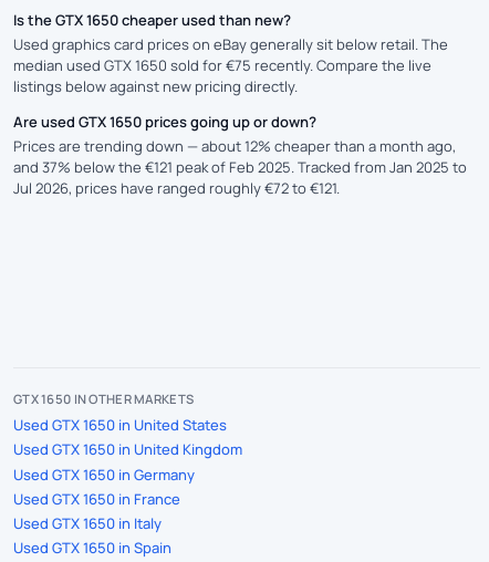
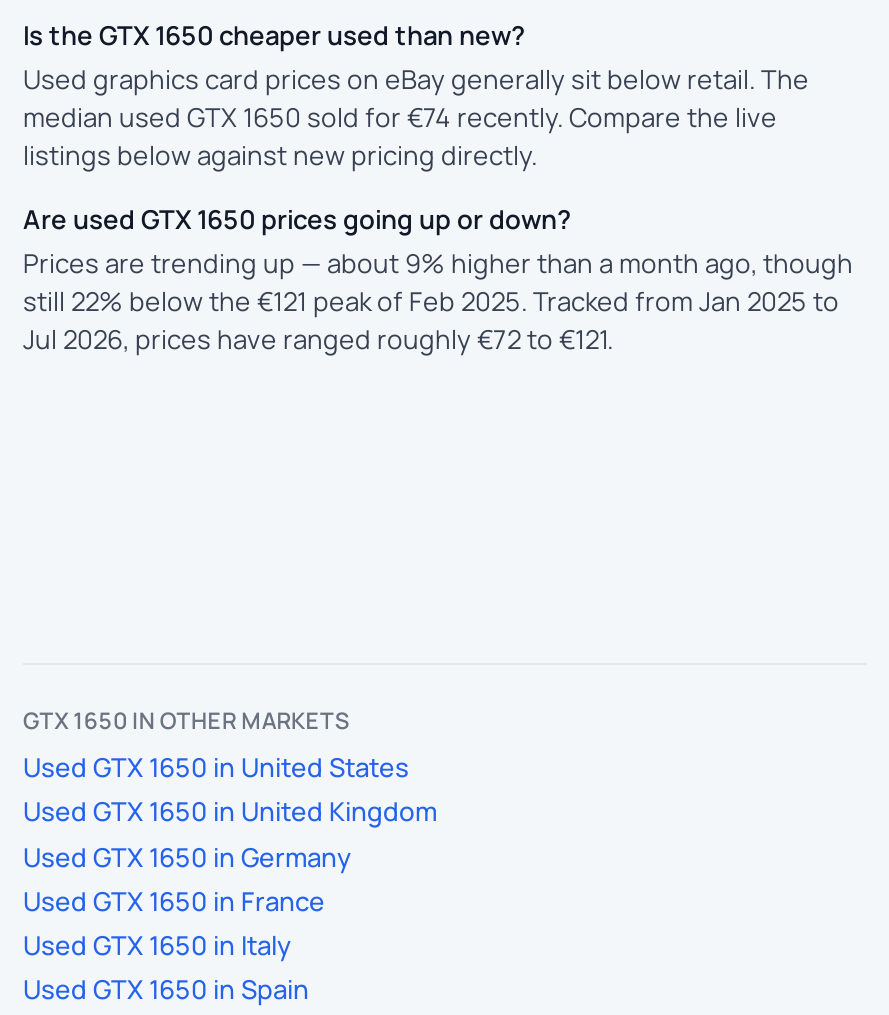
- median used GTX 1650 sold for €75 recently. Compare the live
+ median used GTX 1650 sold for €74 recently. Compare the live

- Prices are trending down — about 12% cheaper than a month ago,
- and 37% below the €121 peak of Feb 2025. Tracked from Jan 2025 to
+ Prices are trending up — about 9% higher than a month ago, though
+ still 22% below the €121 peak of Feb 2025. Tracked from Jan 2025 to
